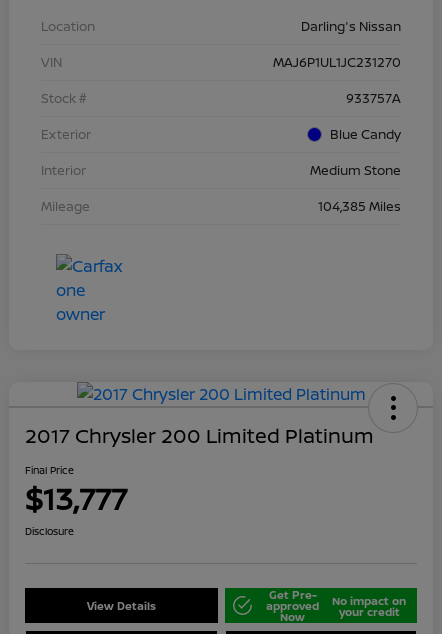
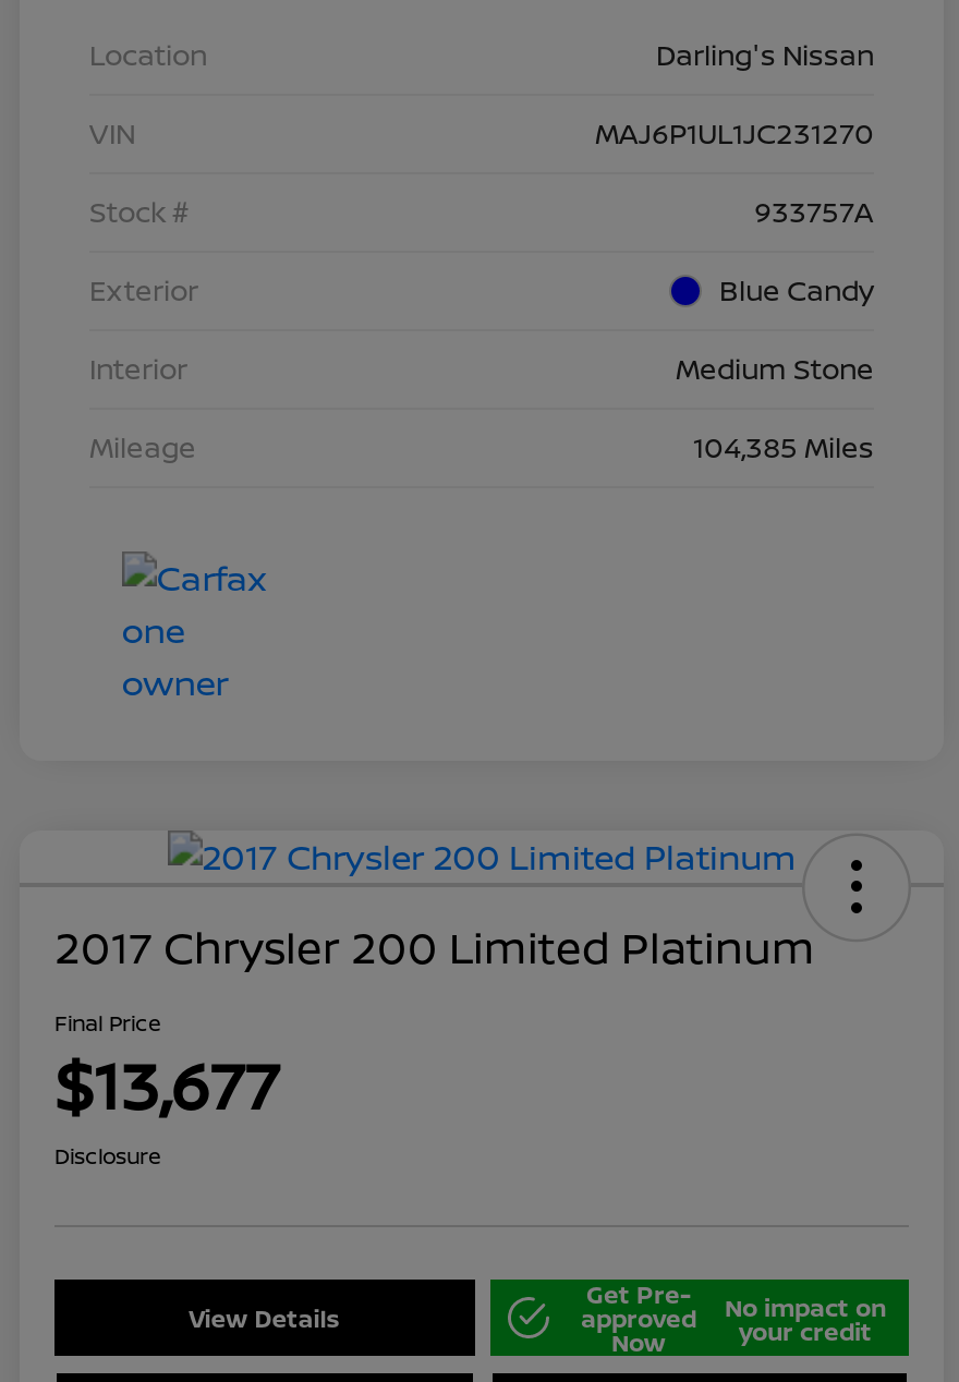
- $13,777
+ $13,677
